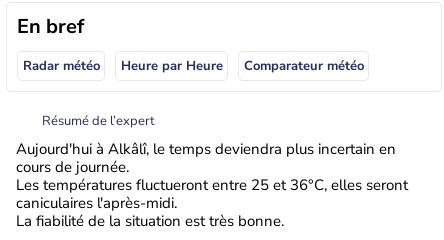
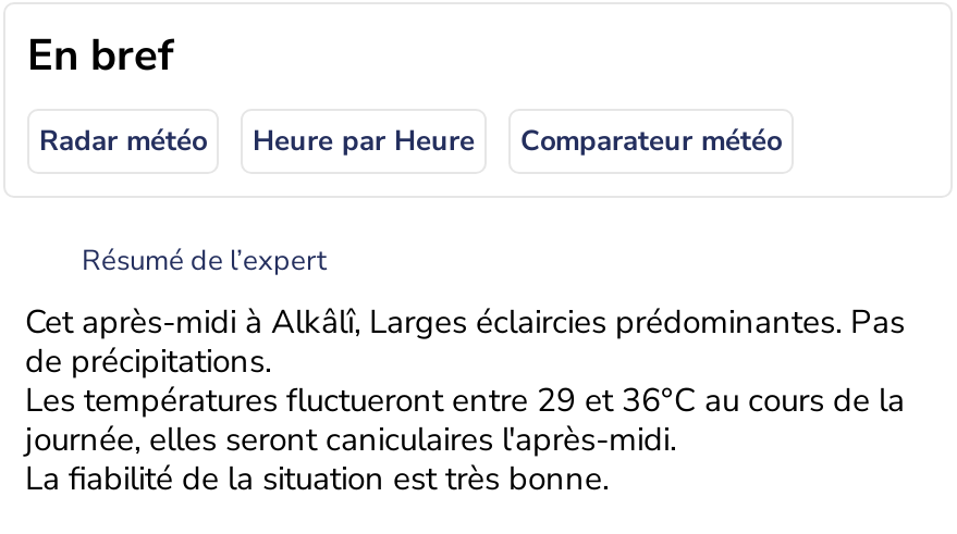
- Aujourd'hui à Alkâlî, le temps deviendra plus incertain en
- cours de journée.
- Les températures fluctueront entre 25 et 36°C, elles seront
- caniculaires l'après-midi.
+ Cet après-midi à Alkâlî, Larges éclaircies prédominantes. Pas
+ de précipitations.
+ Les températures fluctueront entre 29 et 36°C au cours de la
+ journée, elles seront caniculaires l'après-midi.
